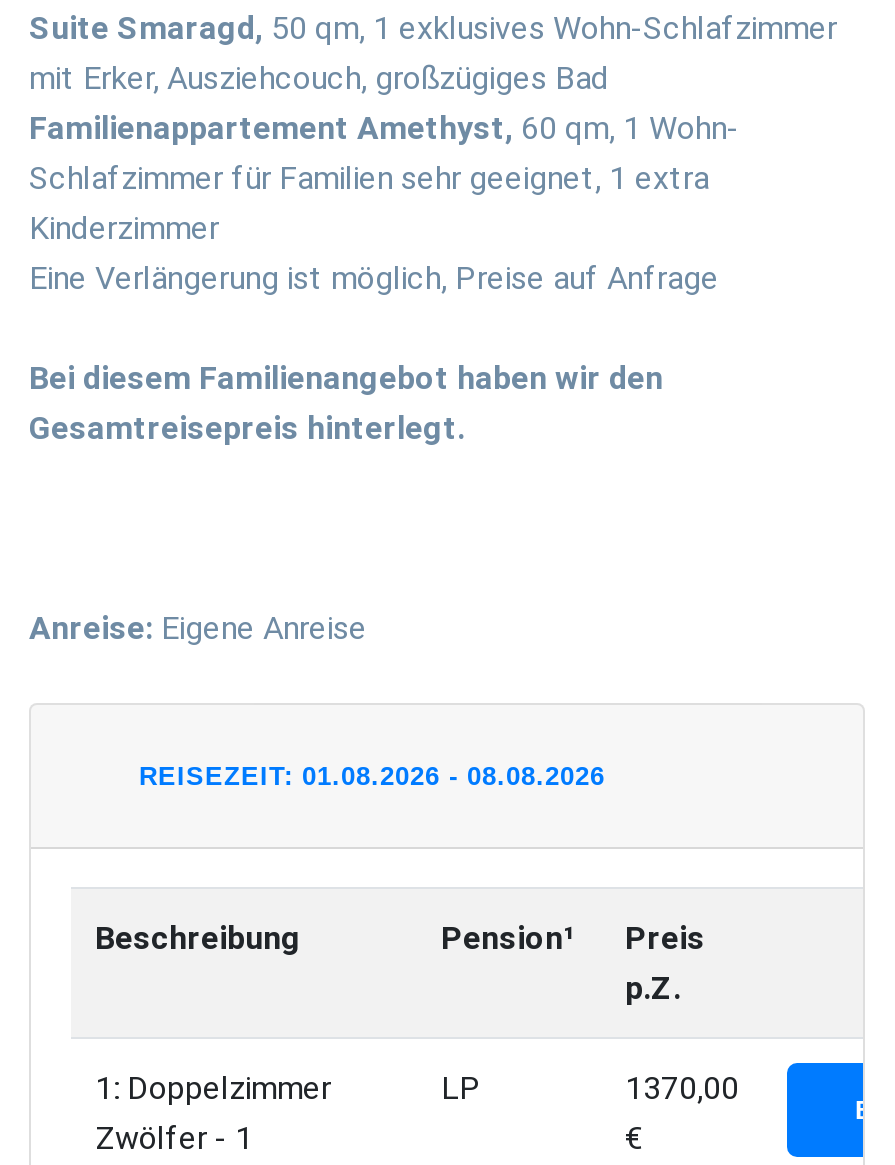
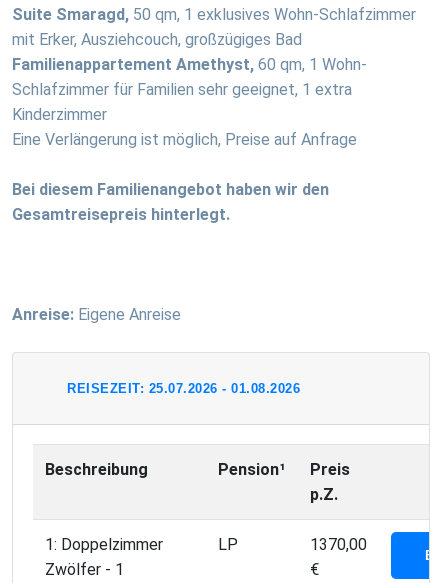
- REISEZEIT: 01.08.2026 - 08.08.2026
+ REISEZEIT: 25.07.2026 - 01.08.2026
